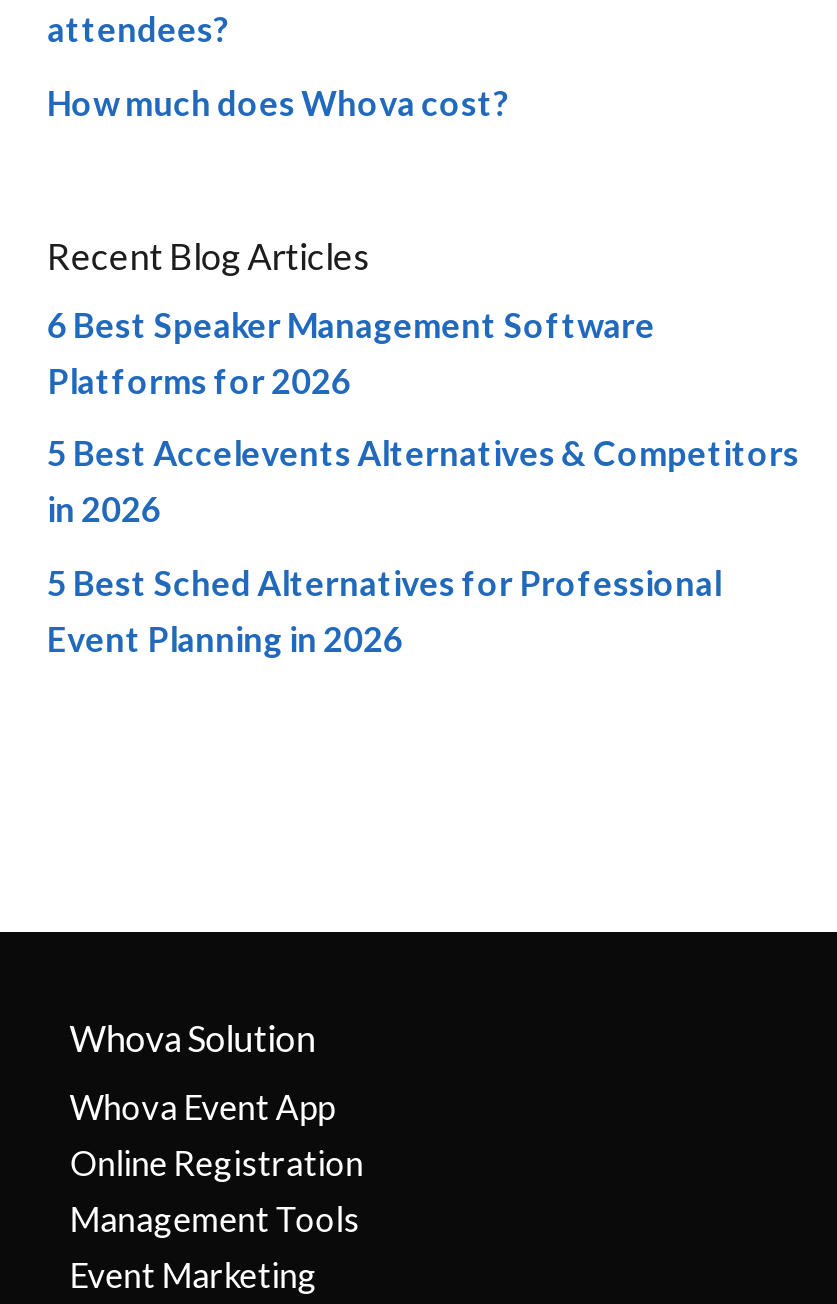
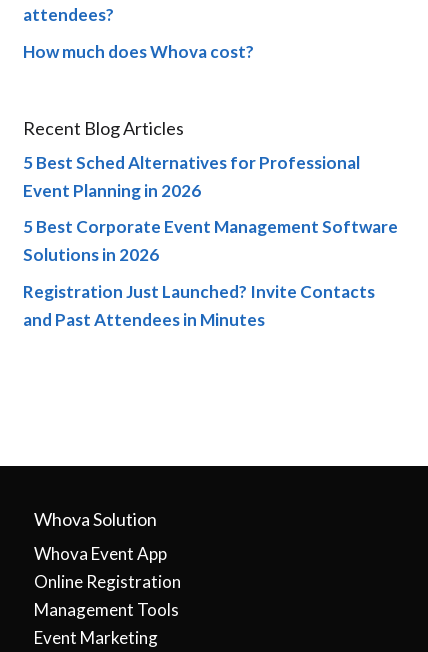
- 6 Best Speaker Management Software
- Platforms for 2026
- 5 Best Accelevents Alternatives & Competitors
- in 2026

moved up: 5 Best Sched Alternatives for Professional | Event Planning in 2026

+ 5 Best Corporate Event Management Software
+ Solutions in 2026
+ Registration Just Launched? Invite Contacts
+ and Past Attendees in Minutes
